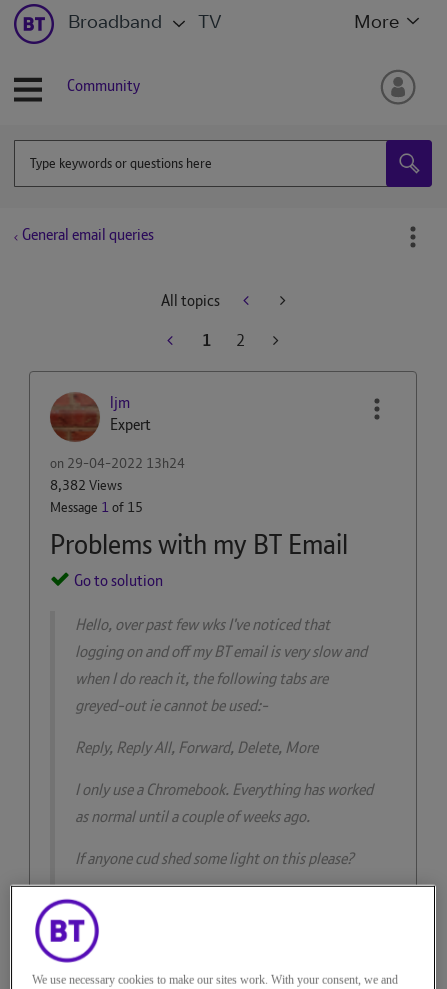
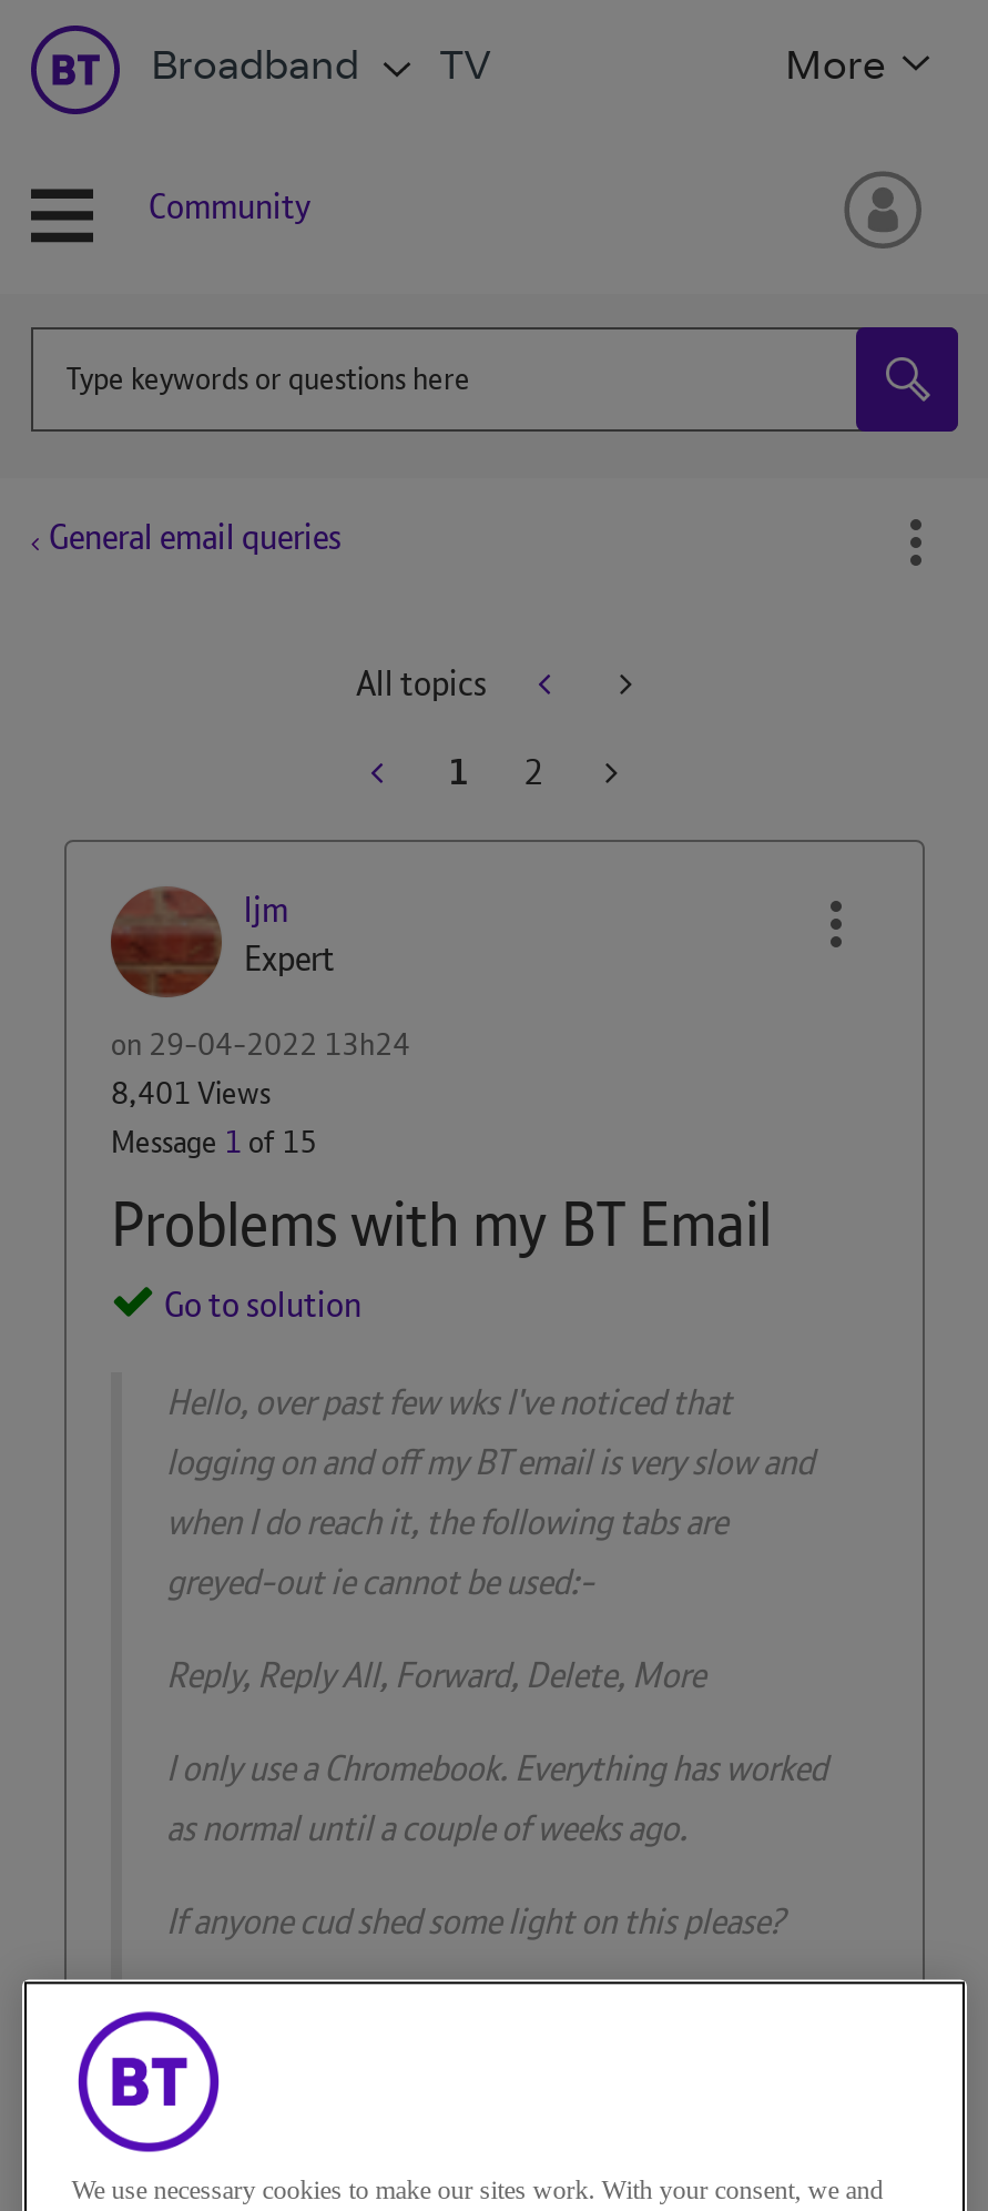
- 8,382 Views
+ 8,401 Views
